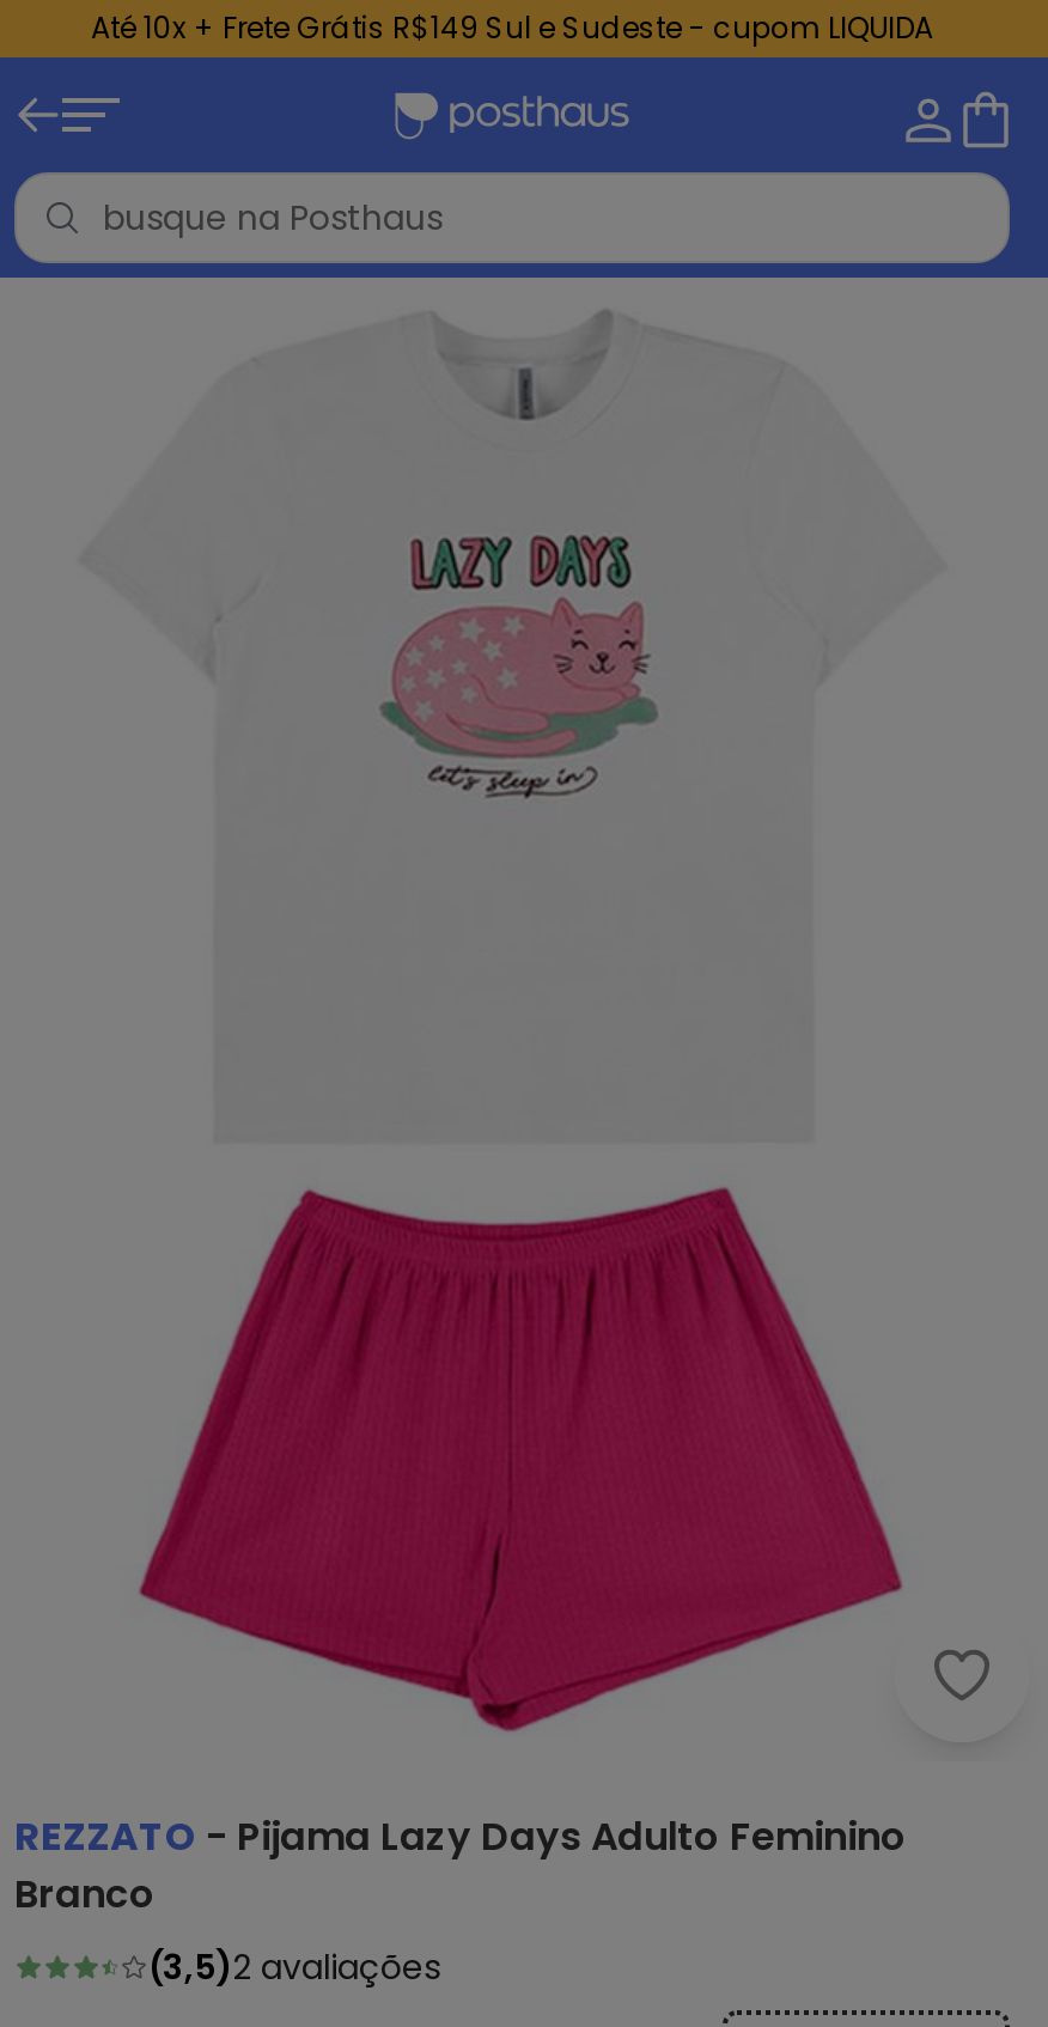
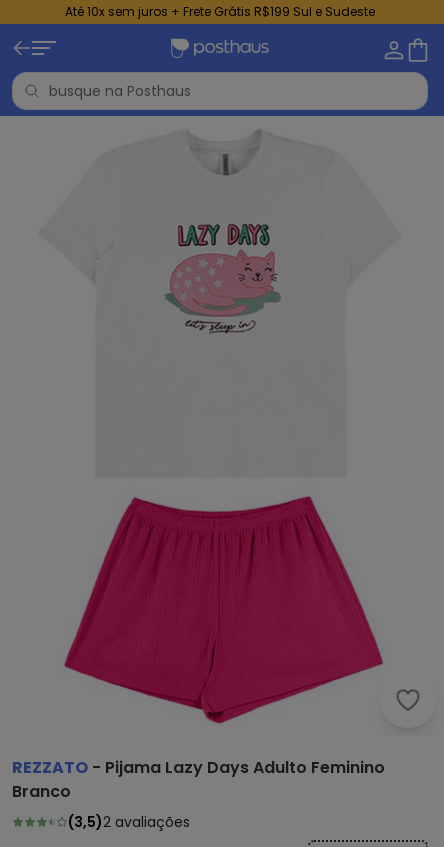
- Até 10x + Frete Grátis R$149 Sul e Sudeste - cupom LIQUIDA
+ Até 10x sem juros + Frete Grátis R$199 Sul e Sudeste
